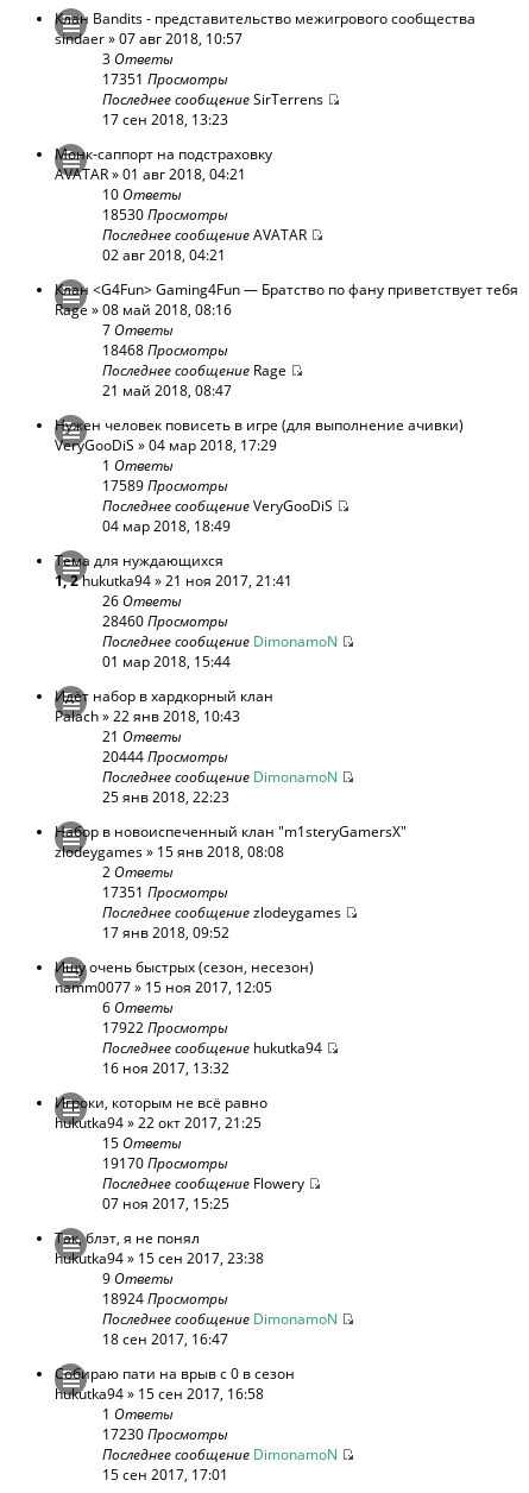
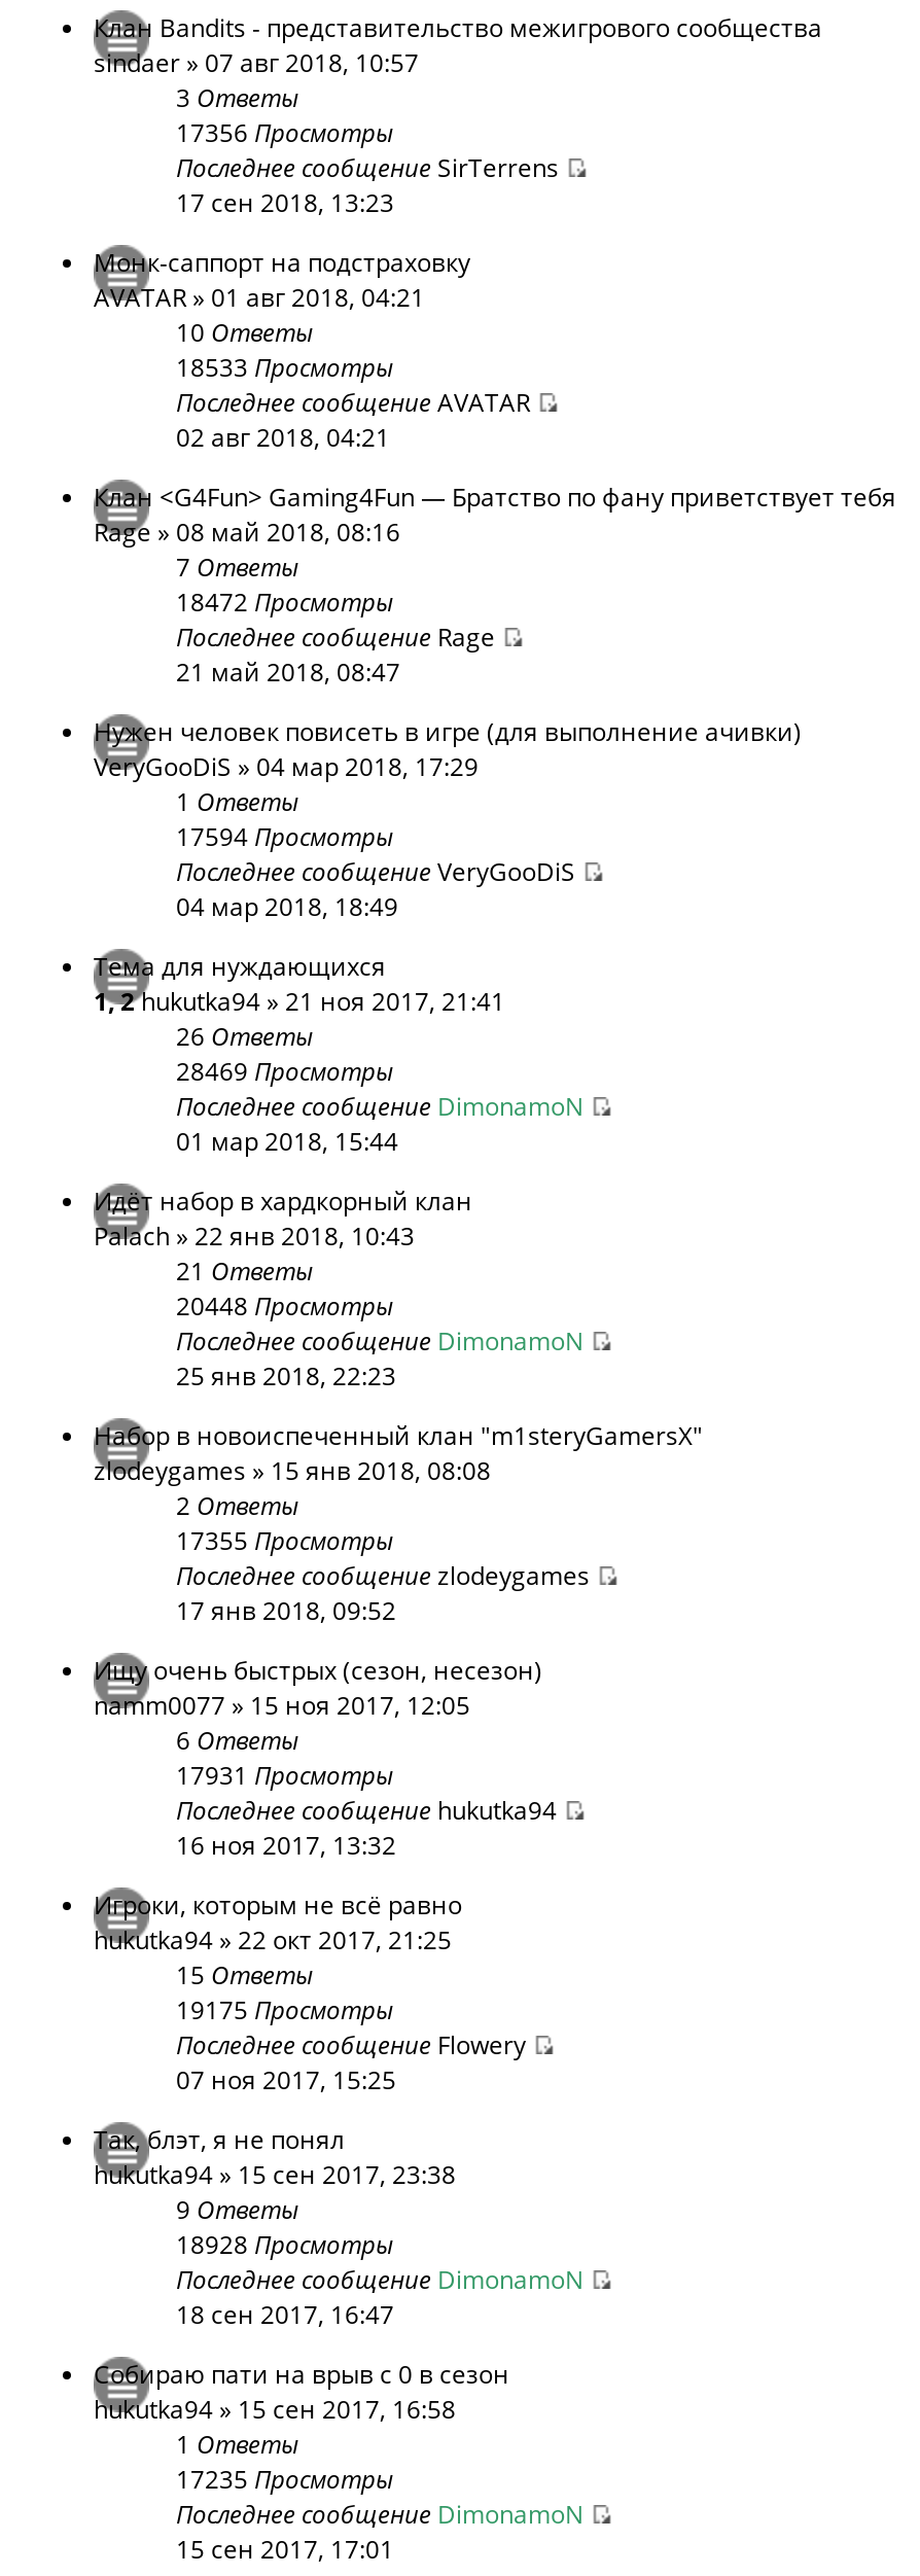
- 17351 Просмотры
+ 17356 Просмотры

- 18530 Просмотры
+ 18533 Просмотры

- 18468 Просмотры
+ 18472 Просмотры

- 17589 Просмотры
+ 17594 Просмотры

- 28460 Просмотры
+ 28469 Просмотры

- 20444 Просмотры
+ 20448 Просмотры

- 17351 Просмотры
+ 17355 Просмотры

- 17922 Просмотры
+ 17931 Просмотры

- 19170 Просмотры
+ 19175 Просмотры

- 18924 Просмотры
+ 18928 Просмотры

- 17230 Просмотры
+ 17235 Просмотры
